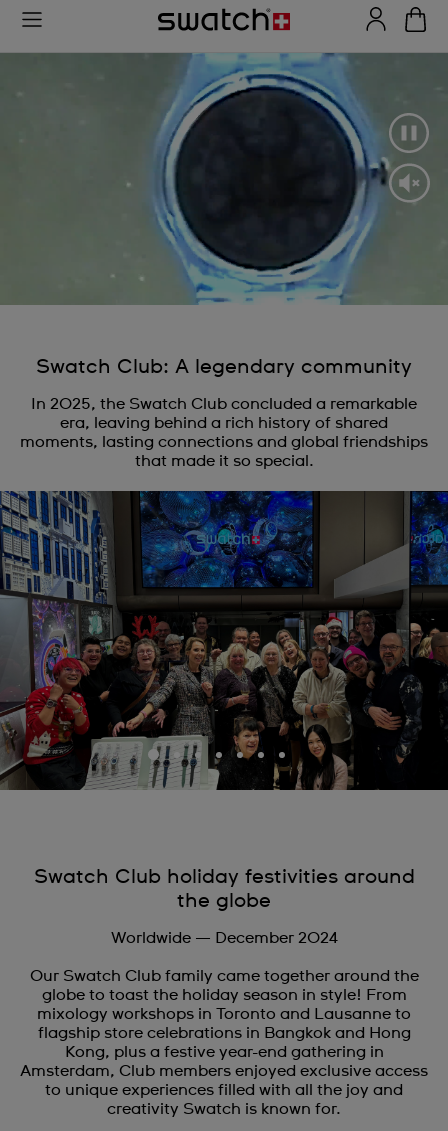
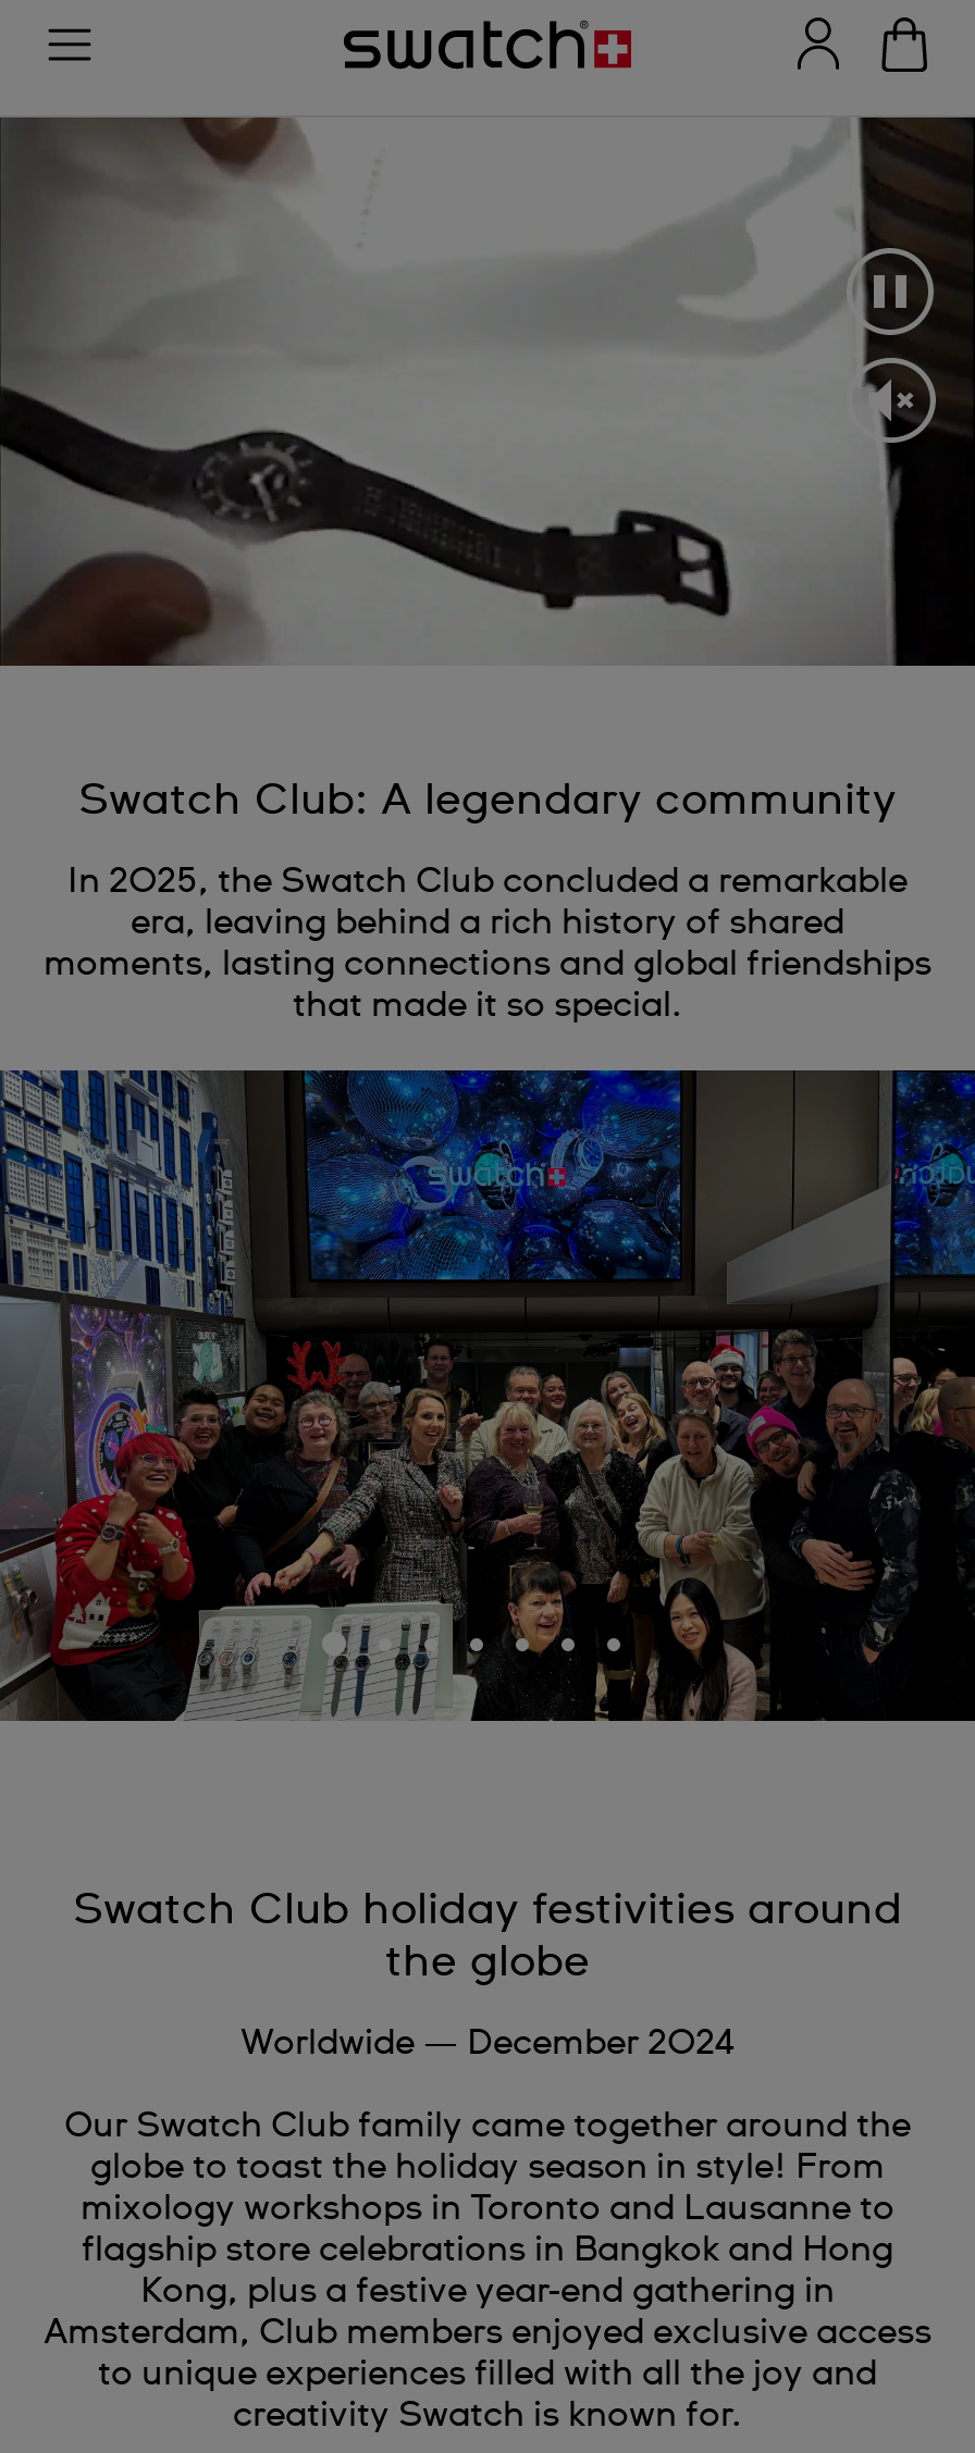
- [image]
+ [image]
